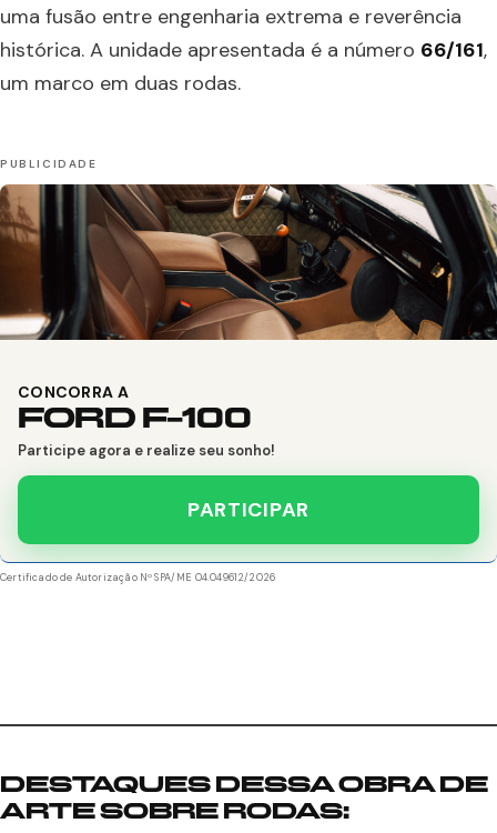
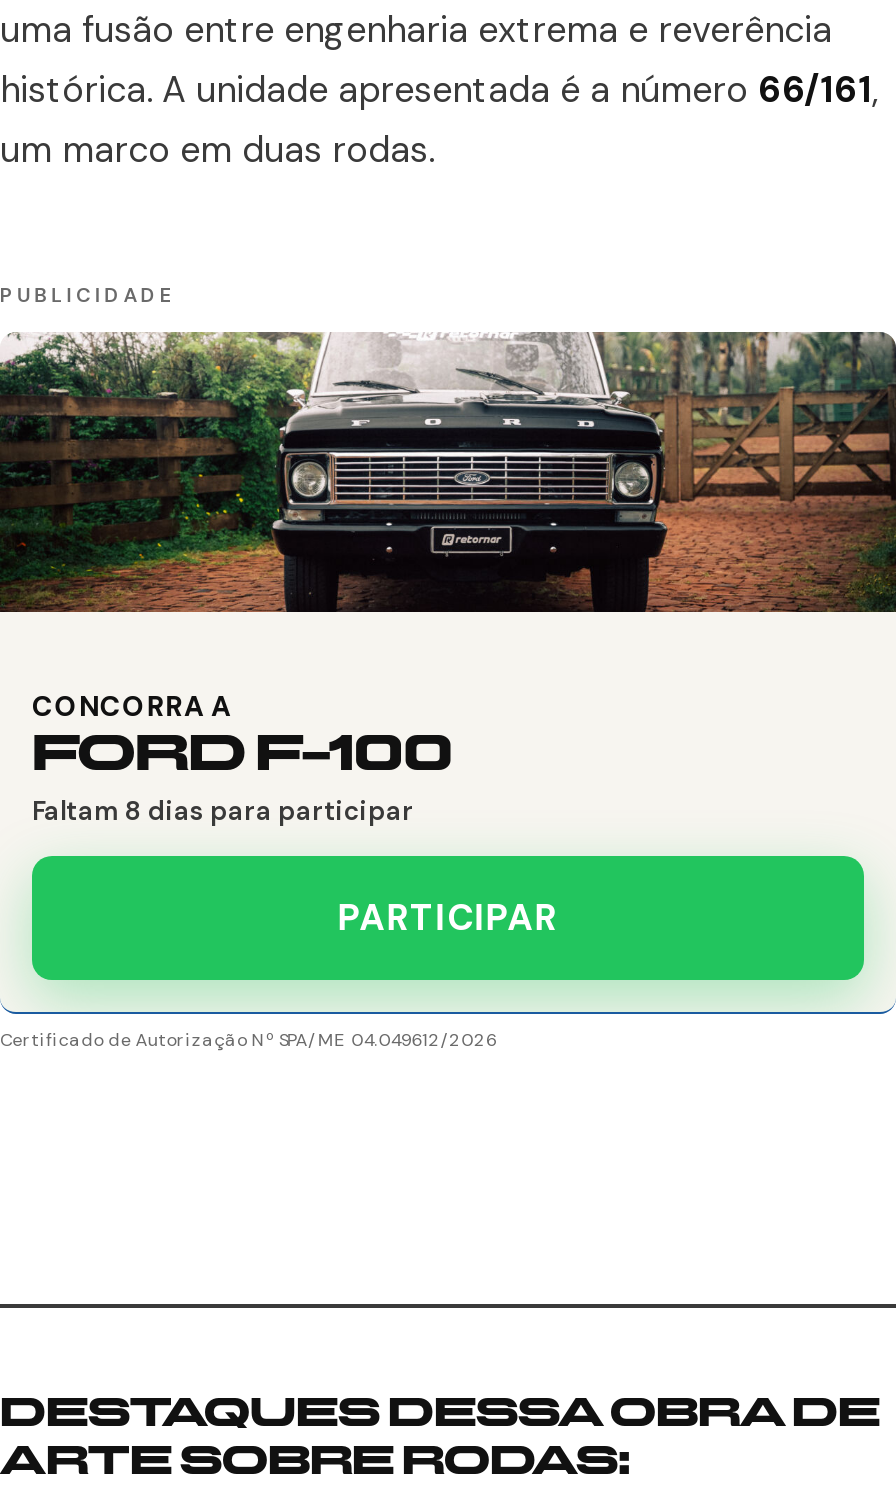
- [image]
+ [image]

- Participe agora e realize seu sonho!
+ Faltam 8 dias para participar
